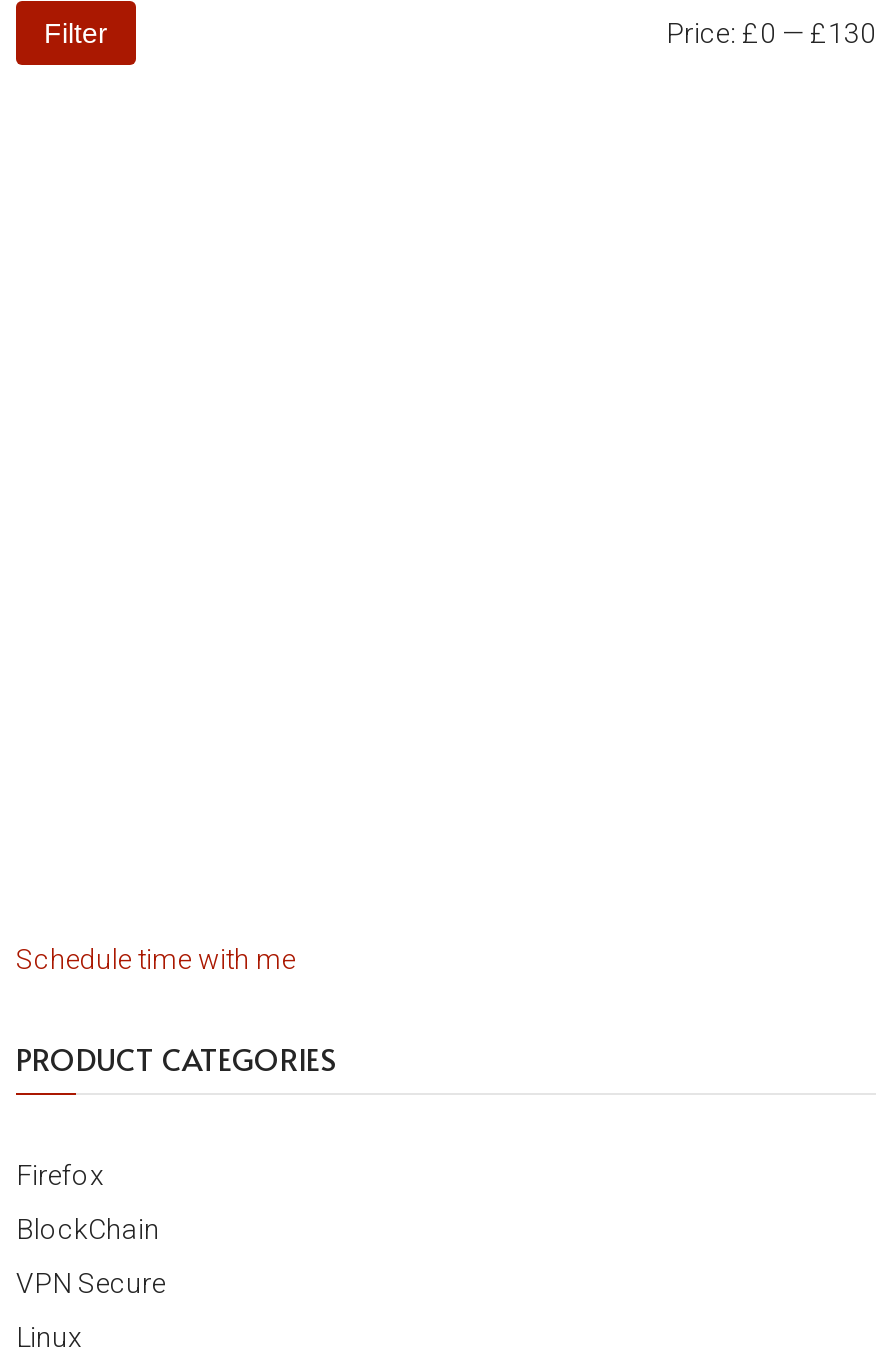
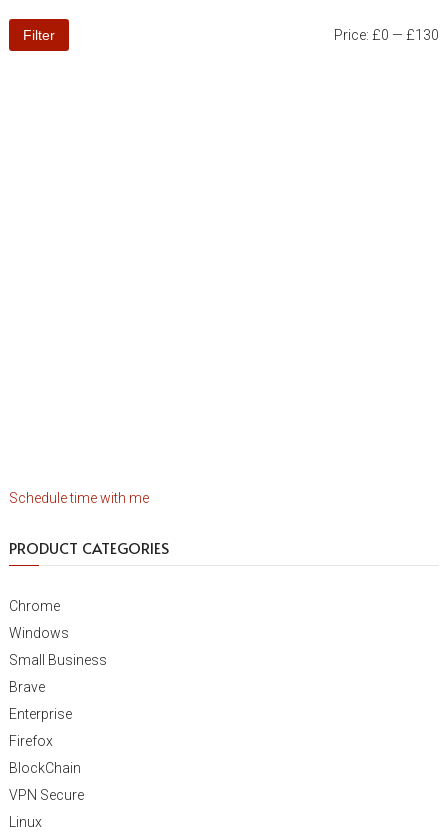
+ Chrome
+ Windows
+ Small Business
+ Brave
+ Enterprise
